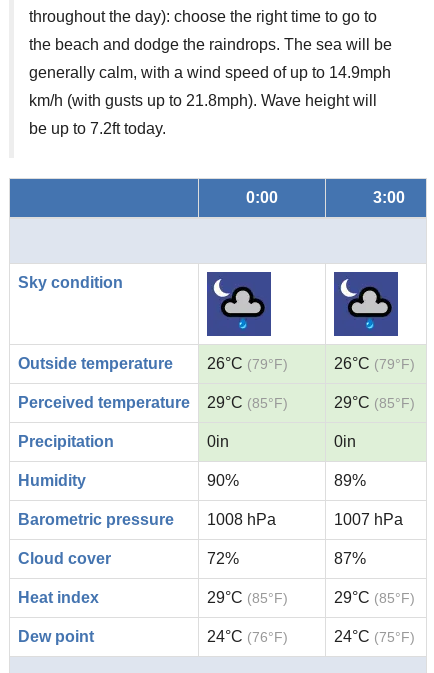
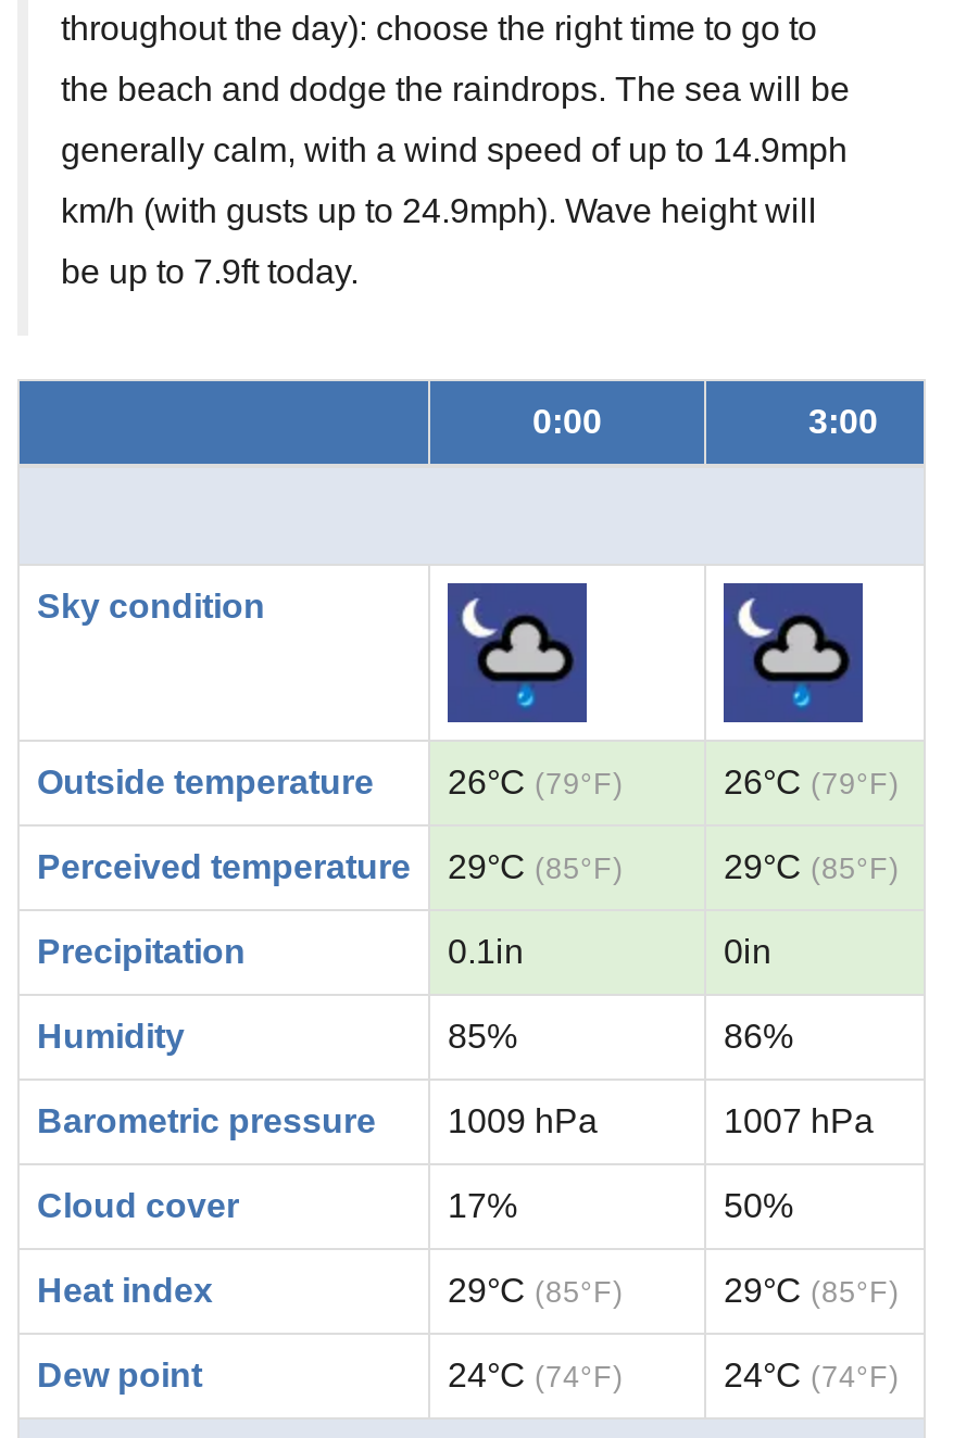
- km/h (with gusts up to 21.8mph). Wave height will
+ km/h (with gusts up to 24.9mph). Wave height will

- be up to 7.2ft today.
+ be up to 7.9ft today.

- 0in
+ 0.1in

- 90%
+ 85%

- 89%
+ 86%

- Barometric pressure 1008 hPa
+ Barometric pressure 1009 hPa

- 72%
+ 17%

- 87%
+ 50%

- 24°C (76°F)
+ 24°C (74°F)

- 24°C (75°F)
+ 24°C (74°F)
